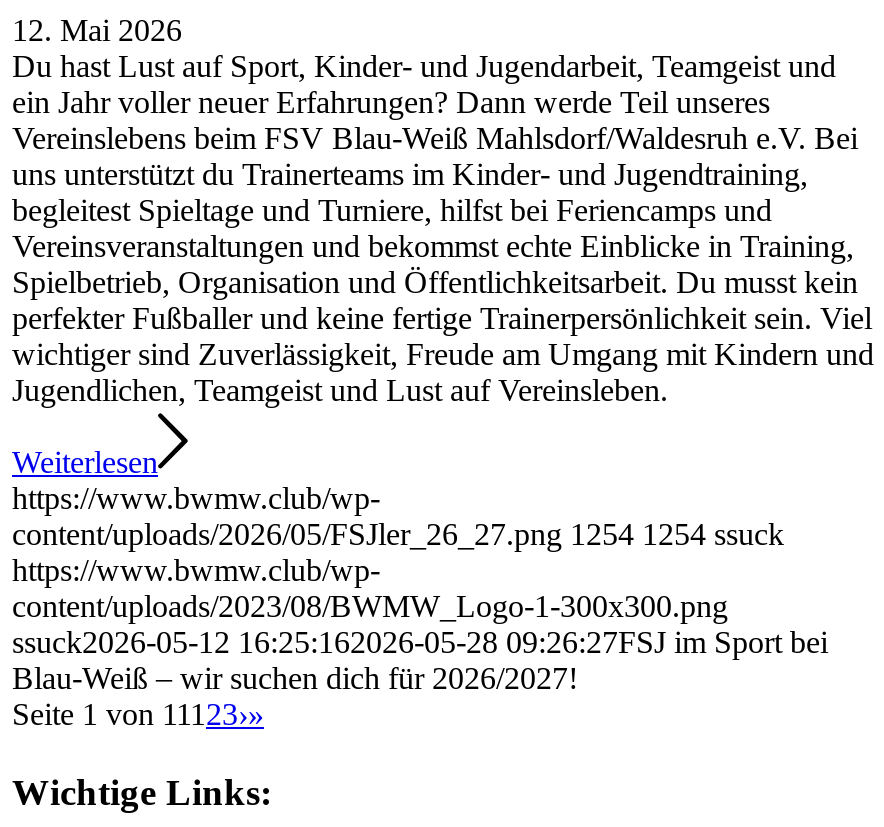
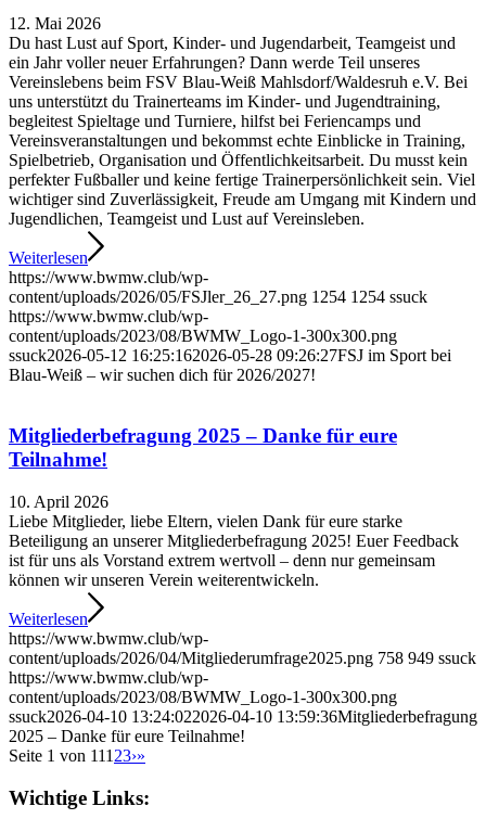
+ Mitgliederbefragung 2025 – Danke für eure
+ Teilnahme!
+ 10. April 2026
+ Liebe Mitglieder, liebe Eltern, vielen Dank für eure starke
+ Beteiligung an unserer Mitgliederbefragung 2025! Euer Feedback
+ ist für uns als Vorstand extrem wertvoll – denn nur gemeinsam
+ können wir unseren Verein weiterentwickeln.
+ Weiterlesen
+ https://www.bwmw.club/wp-
+ content/uploads/2026/04/Mitgliederumfrage2025.png 758 949 ssuck
+ https://www.bwmw.club/wp-
+ content/uploads/2023/08/BWMW_Logo-1-300x300.png
+ ssuck2026-04-10 13:24:022026-04-10 13:59:36Mitgliederbefragung
+ 2025 – Danke für eure Teilnahme!
